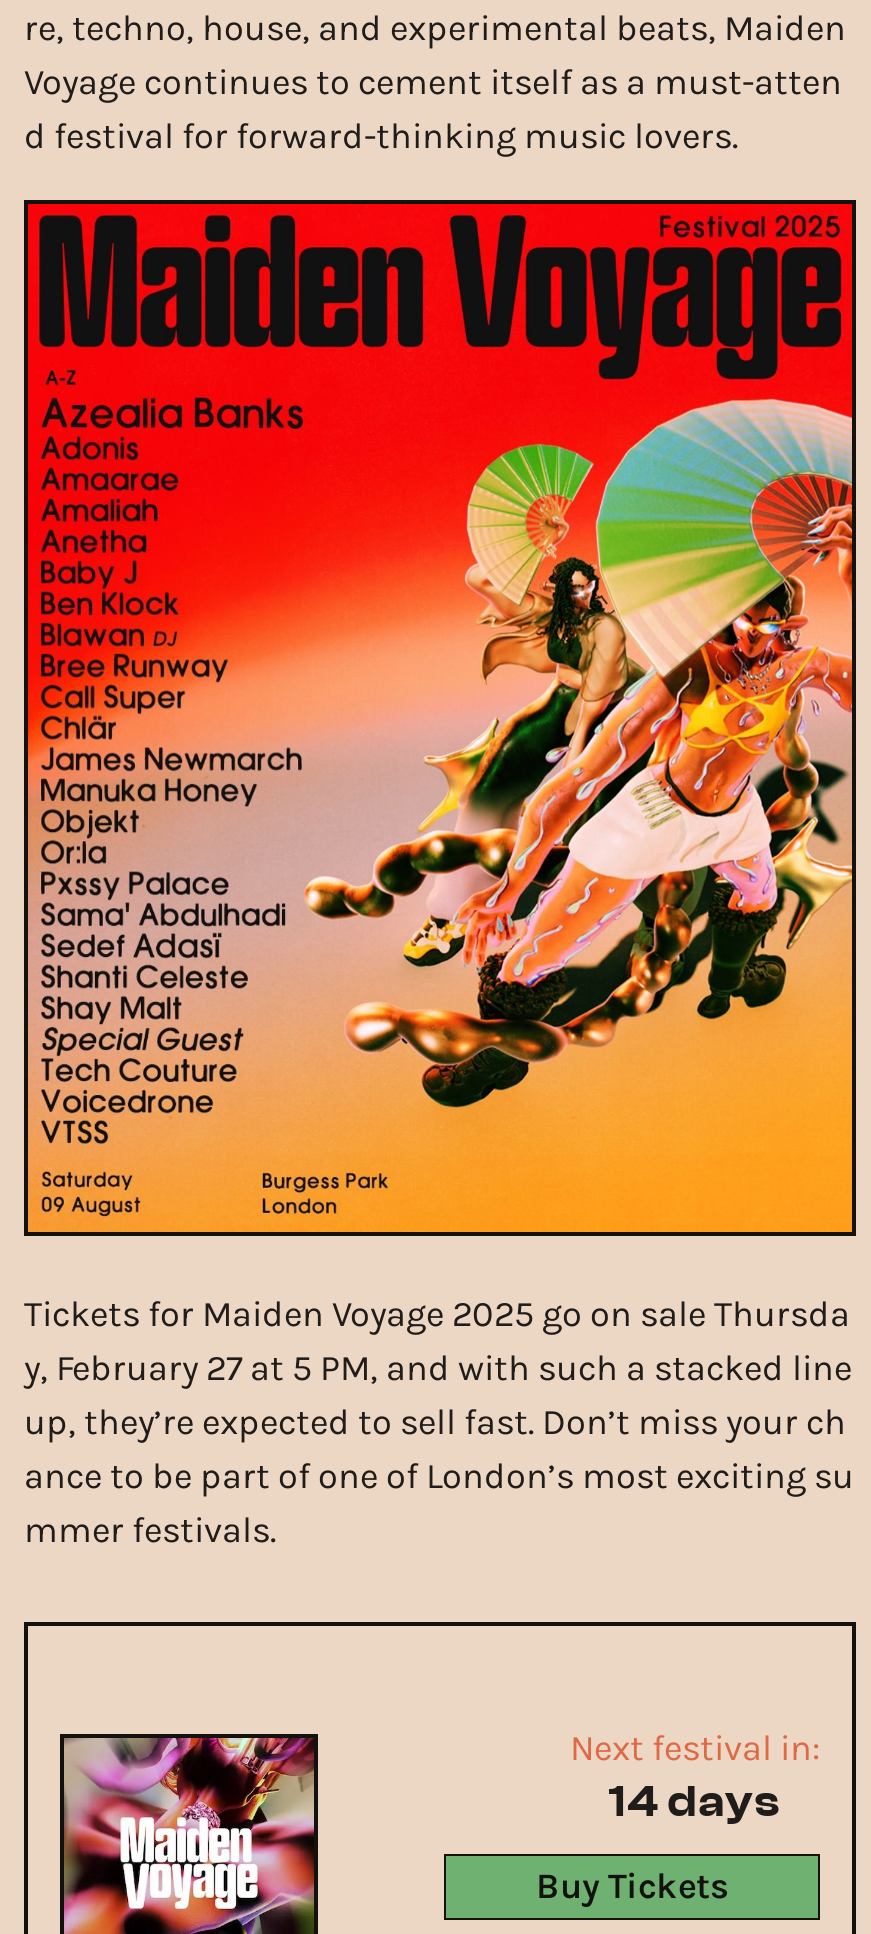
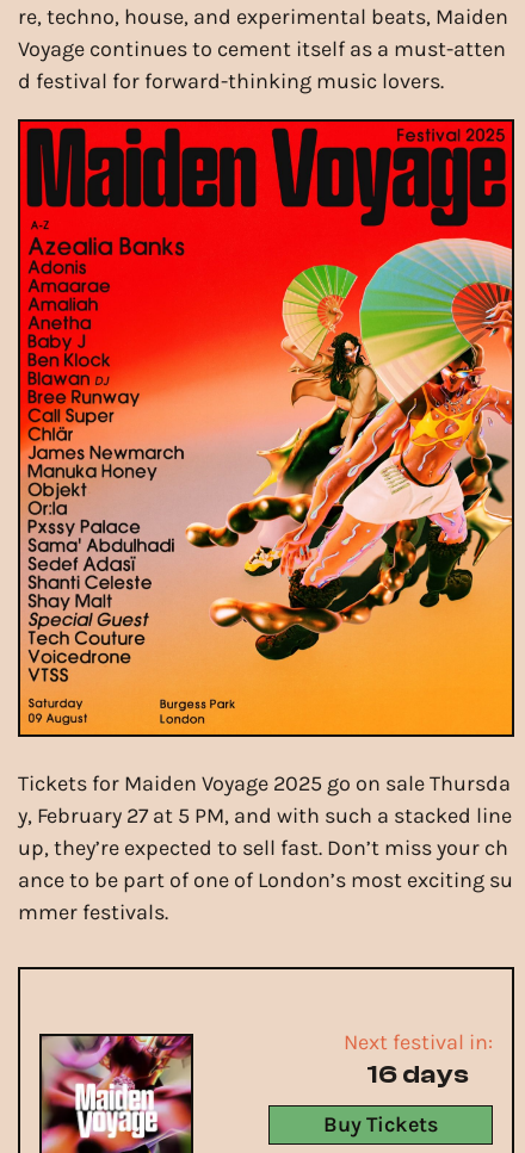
- 14 days
+ 16 days
